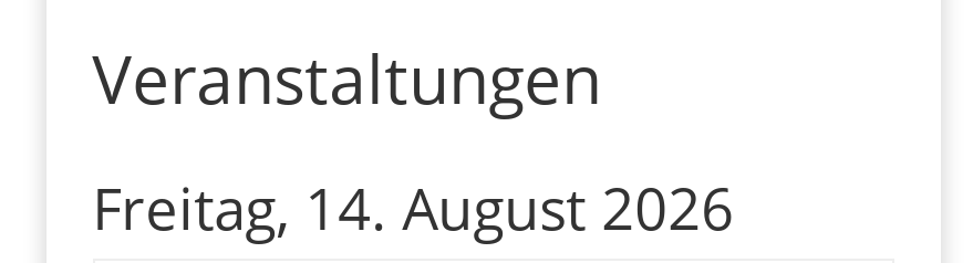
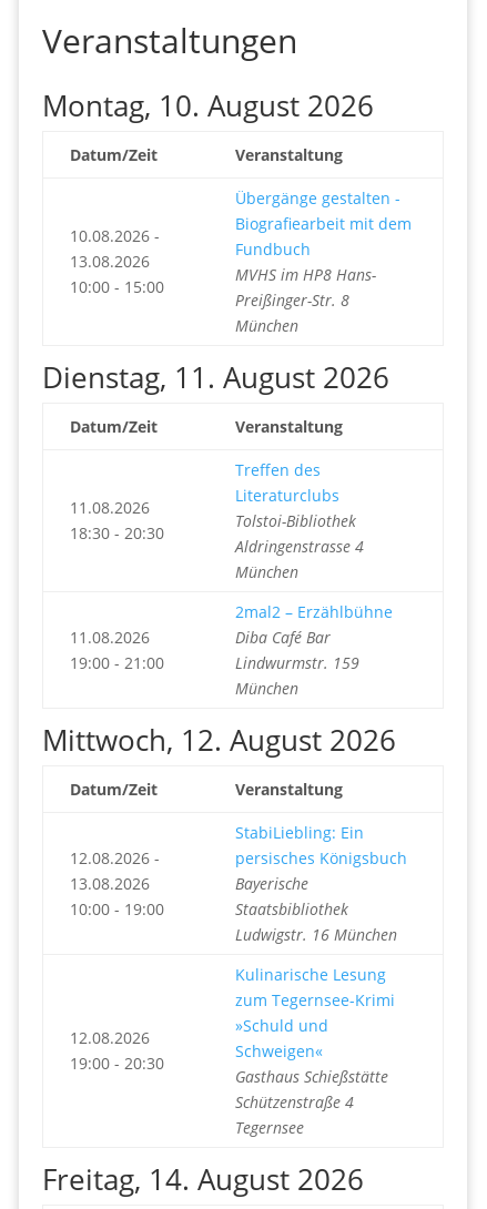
+ Montag, 10. August 2026
+ Datum/Zeit
+ Veranstaltung

+ Übergänge gestalten -
+ Biografiearbeit mit dem
+ Fundbuch
+ MVHS im HP8 Hans-
+ Preißinger-Str. 8
+ München
+ Dienstag, 11. August 2026
+ Datum/Zeit
+ Veranstaltung

+ 2mal2 – Erzählbühne
+ Diba Café Bar
+ Lindwurmstr. 159
+ München
+ Mittwoch, 12. August 2026
+ Datum/Zeit
+ Veranstaltung
+ 12.08.2026 -
+ 13.08.2026
+ 10:00 - 19:00

+ 10.08.2026 -
+ 13.08.2026
+ 10:00 - 15:00

+ 11.08.2026
+ 18:30 - 20:30

+ Treffen des
+ Literaturclubs
+ Tolstoi-Bibliothek
+ Aldringenstrasse 4
+ München
+ 11.08.2026
+ 19:00 - 21:00

+ 12.08.2026
+ 19:00 - 20:30

+ StabiLiebling: Ein
+ persisches Königsbuch
+ Bayerische
+ Staatsbibliothek
+ Ludwigstr. 16 München

+ Kulinarische Lesung
+ zum Tegernsee-Krimi
+ »Schuld und
+ Schweigen«
+ Gasthaus Schießstätte
+ Schützenstraße 4
+ Tegernsee
